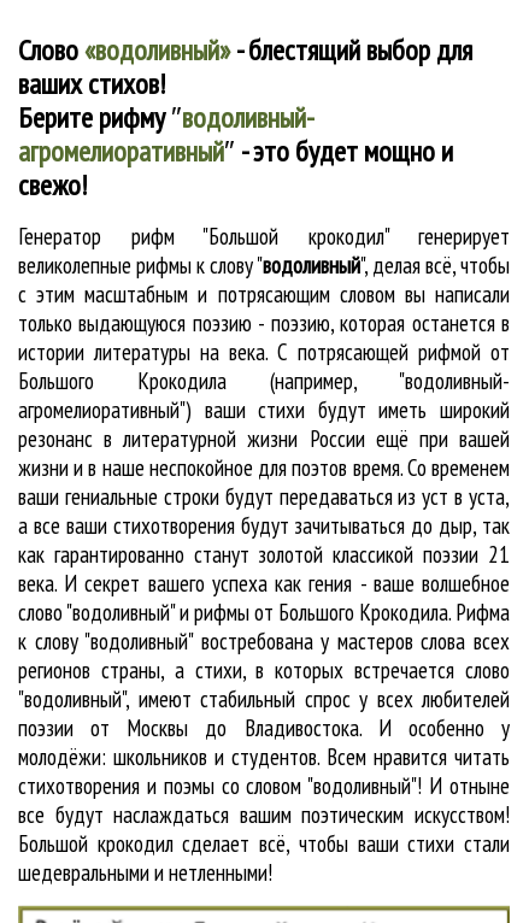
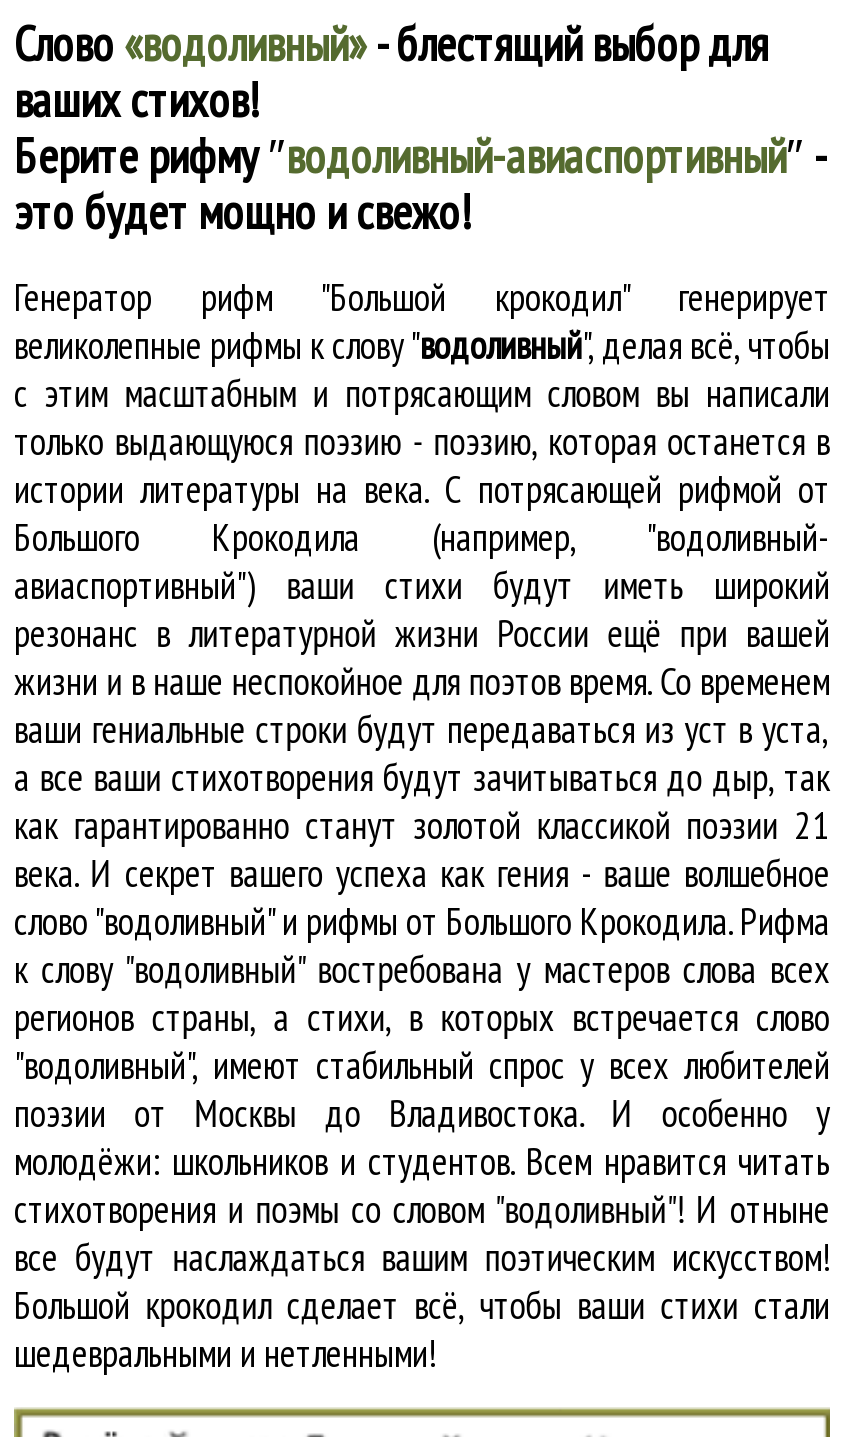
- Берите рифму″водоливный-
- агромелиоративный″ - это будет мощно и
- свежо!
+ Берите рифму″водоливный-авиаспортивный″ -
+ это будет мощно и свежо!

- агромелиоративный") ваши стихи будут иметь широкий
+ авиаспортивный") ваши стихи будут иметь широкий
